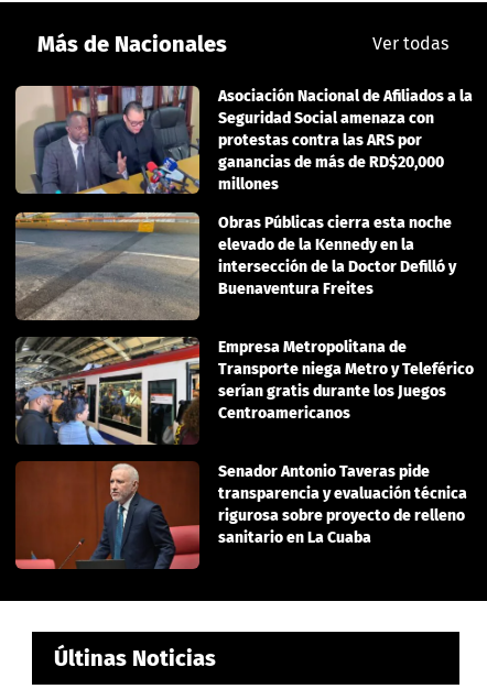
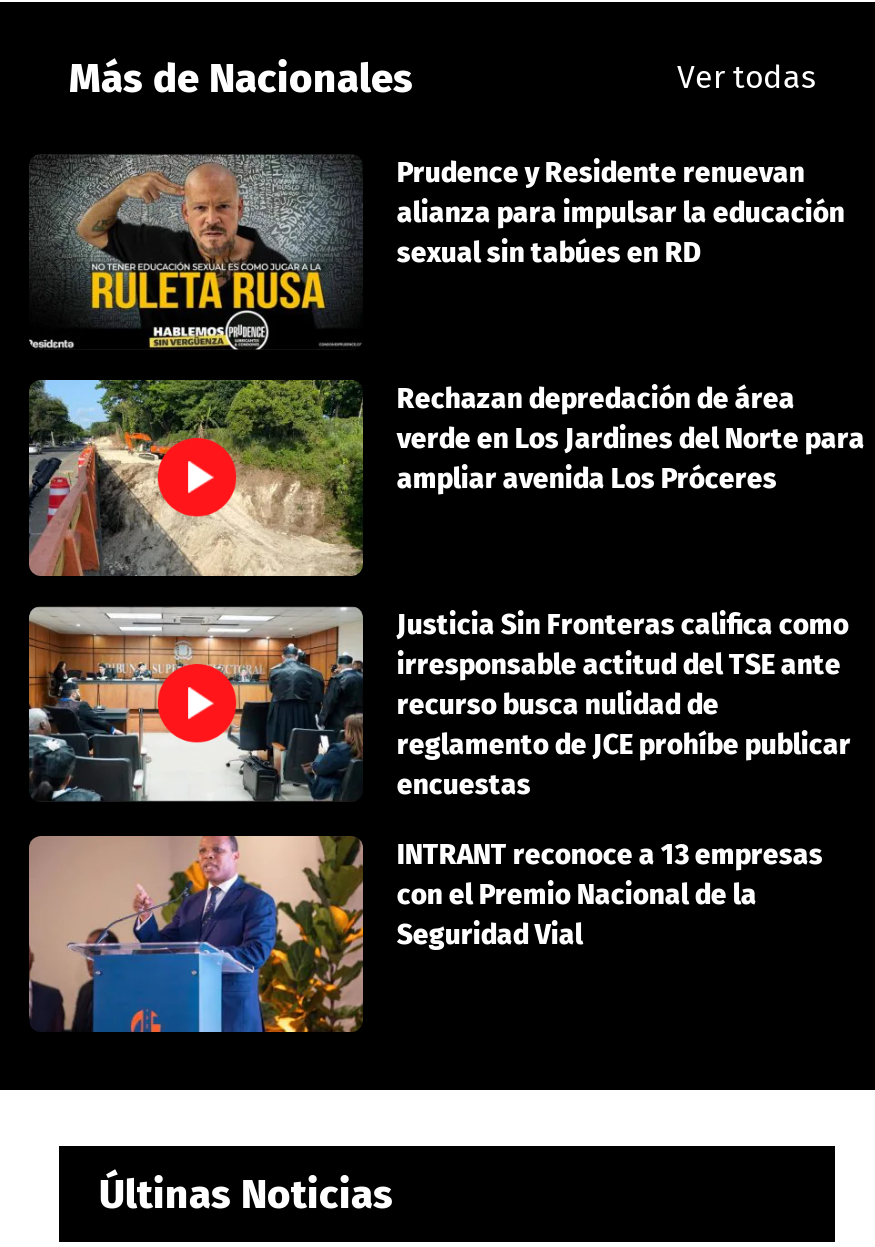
- [image]
- Asociación Nacional de Afiliados a la
- Seguridad Social amenaza con
- protestas contra las ARS por
- ganancias de más de RD$20,000
- millones
+ [image]
+ Prudence y Residente renuevan
+ alianza para impulsar la educación
+ sexual sin tabúes en RD

- [image]
- Obras Públicas cierra esta noche
- elevado de la Kennedy en la
- intersección de la Doctor Defilló y
- Buenaventura Freites
+ [image]
+ Rechazan depredación de área
+ verde en Los Jardines del Norte para
+ ampliar avenida Los Próceres

- [image]
- Empresa Metropolitana de
- Transporte niega Metro y Teleférico
- serían gratis durante los Juegos
- Centroamericanos
+ [image]
+ Justicia Sin Fronteras califica como
+ irresponsable actitud del TSE ante
+ recurso busca nulidad de
+ reglamento de JCE prohíbe publicar
+ encuestas

- [image]
- Senador Antonio Taveras pide
- transparencia y evaluación técnica
- rigurosa sobre proyecto de relleno
- sanitario en La Cuaba
+ [image]
+ INTRANT reconoce a 13 empresas
+ con el Premio Nacional de la
+ Seguridad Vial
